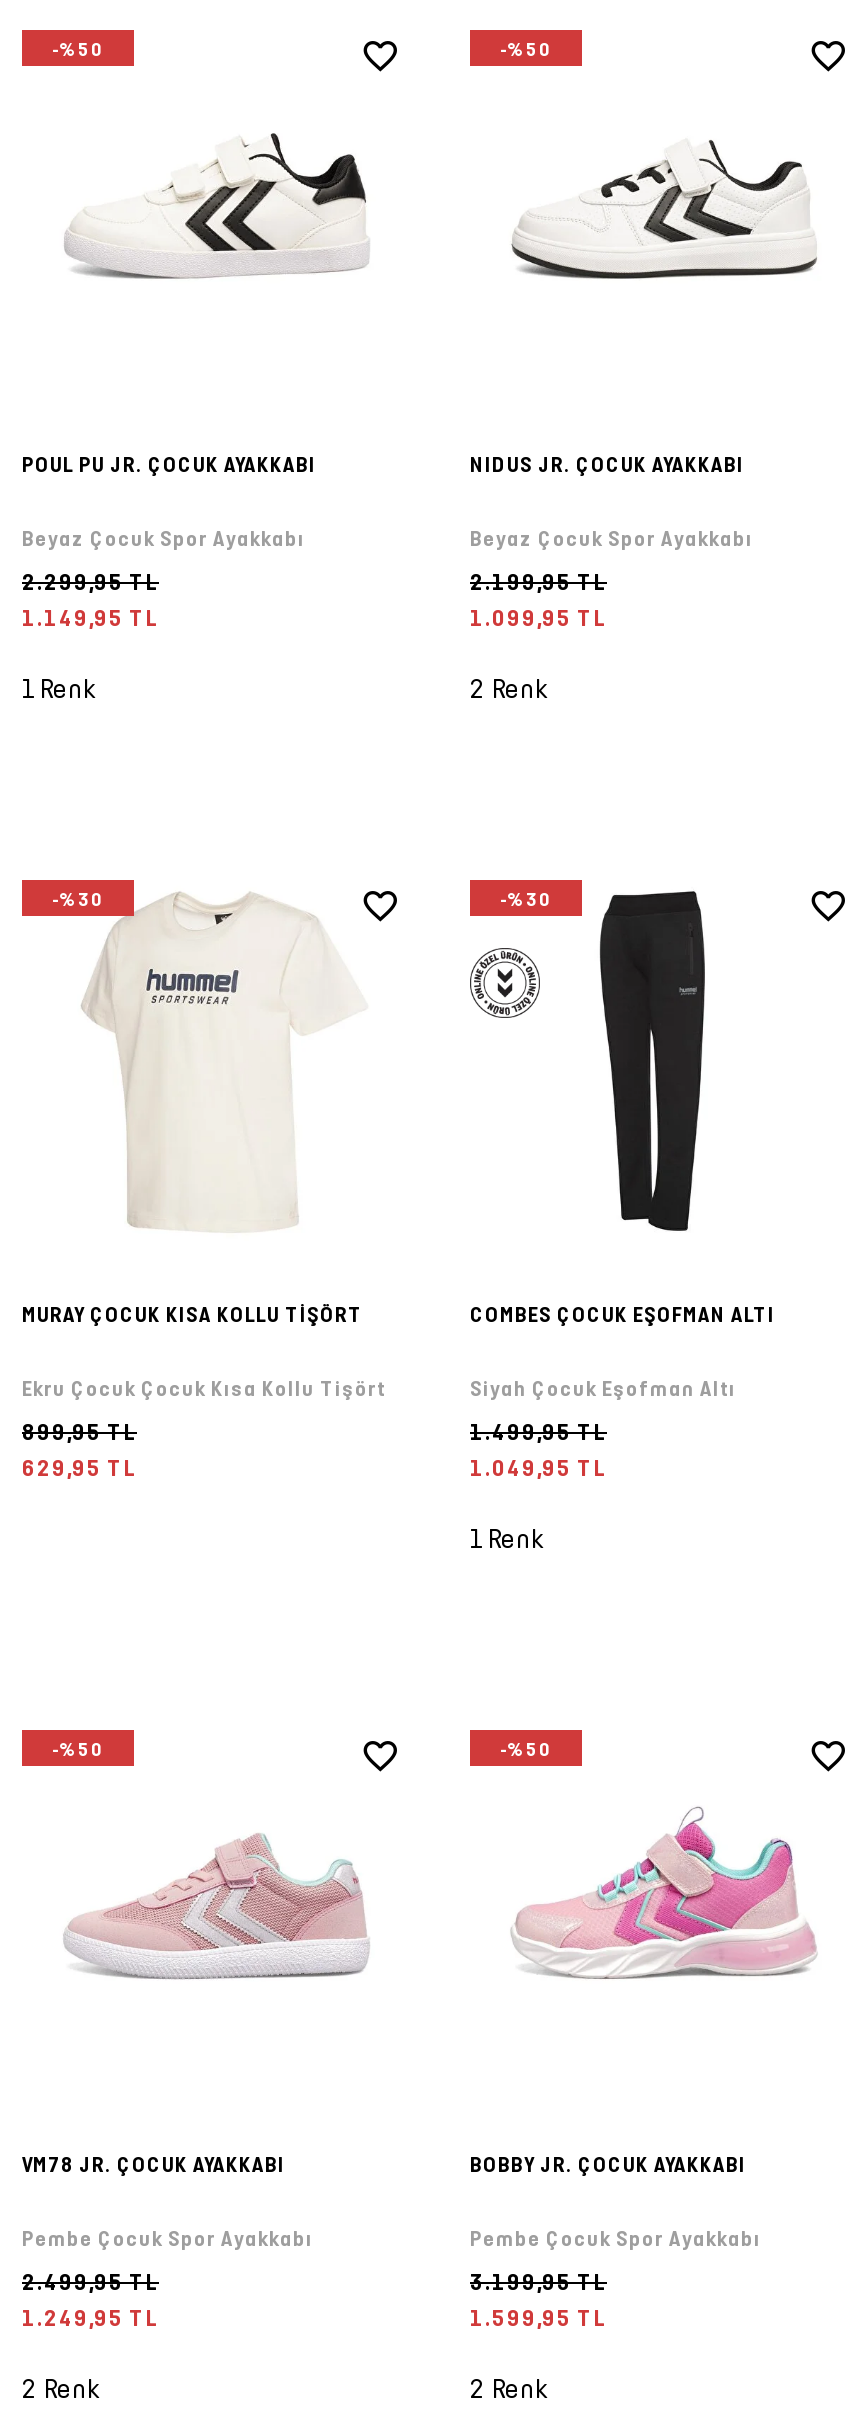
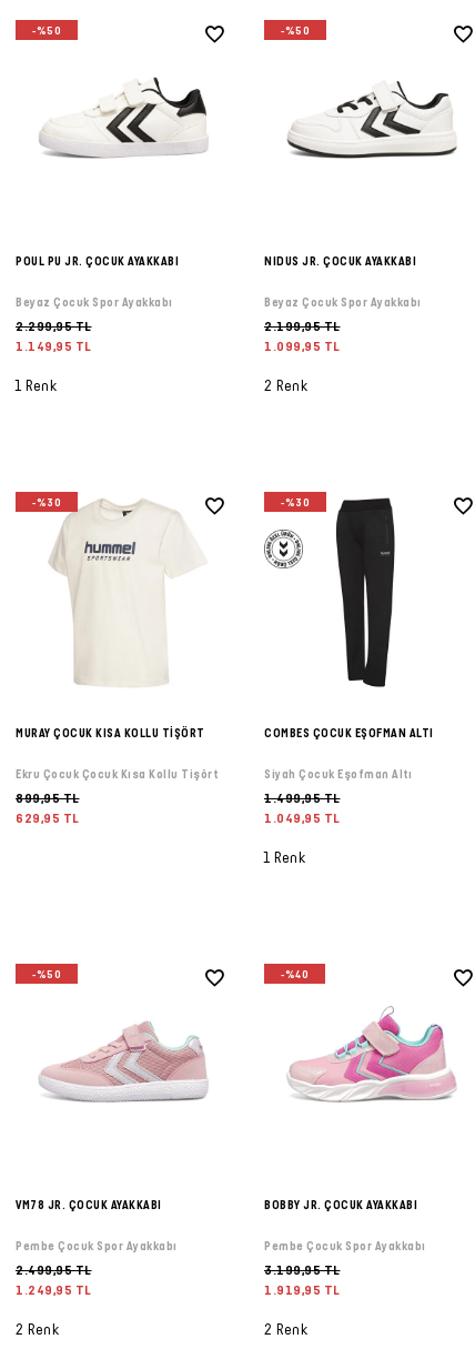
- -%50
+ -%40

- 1.599,95 TL
+ 1.919,95 TL
